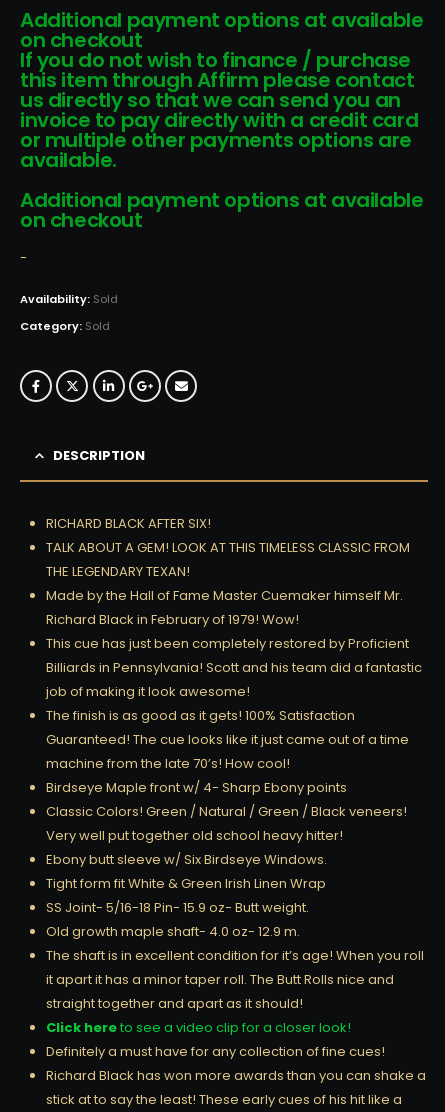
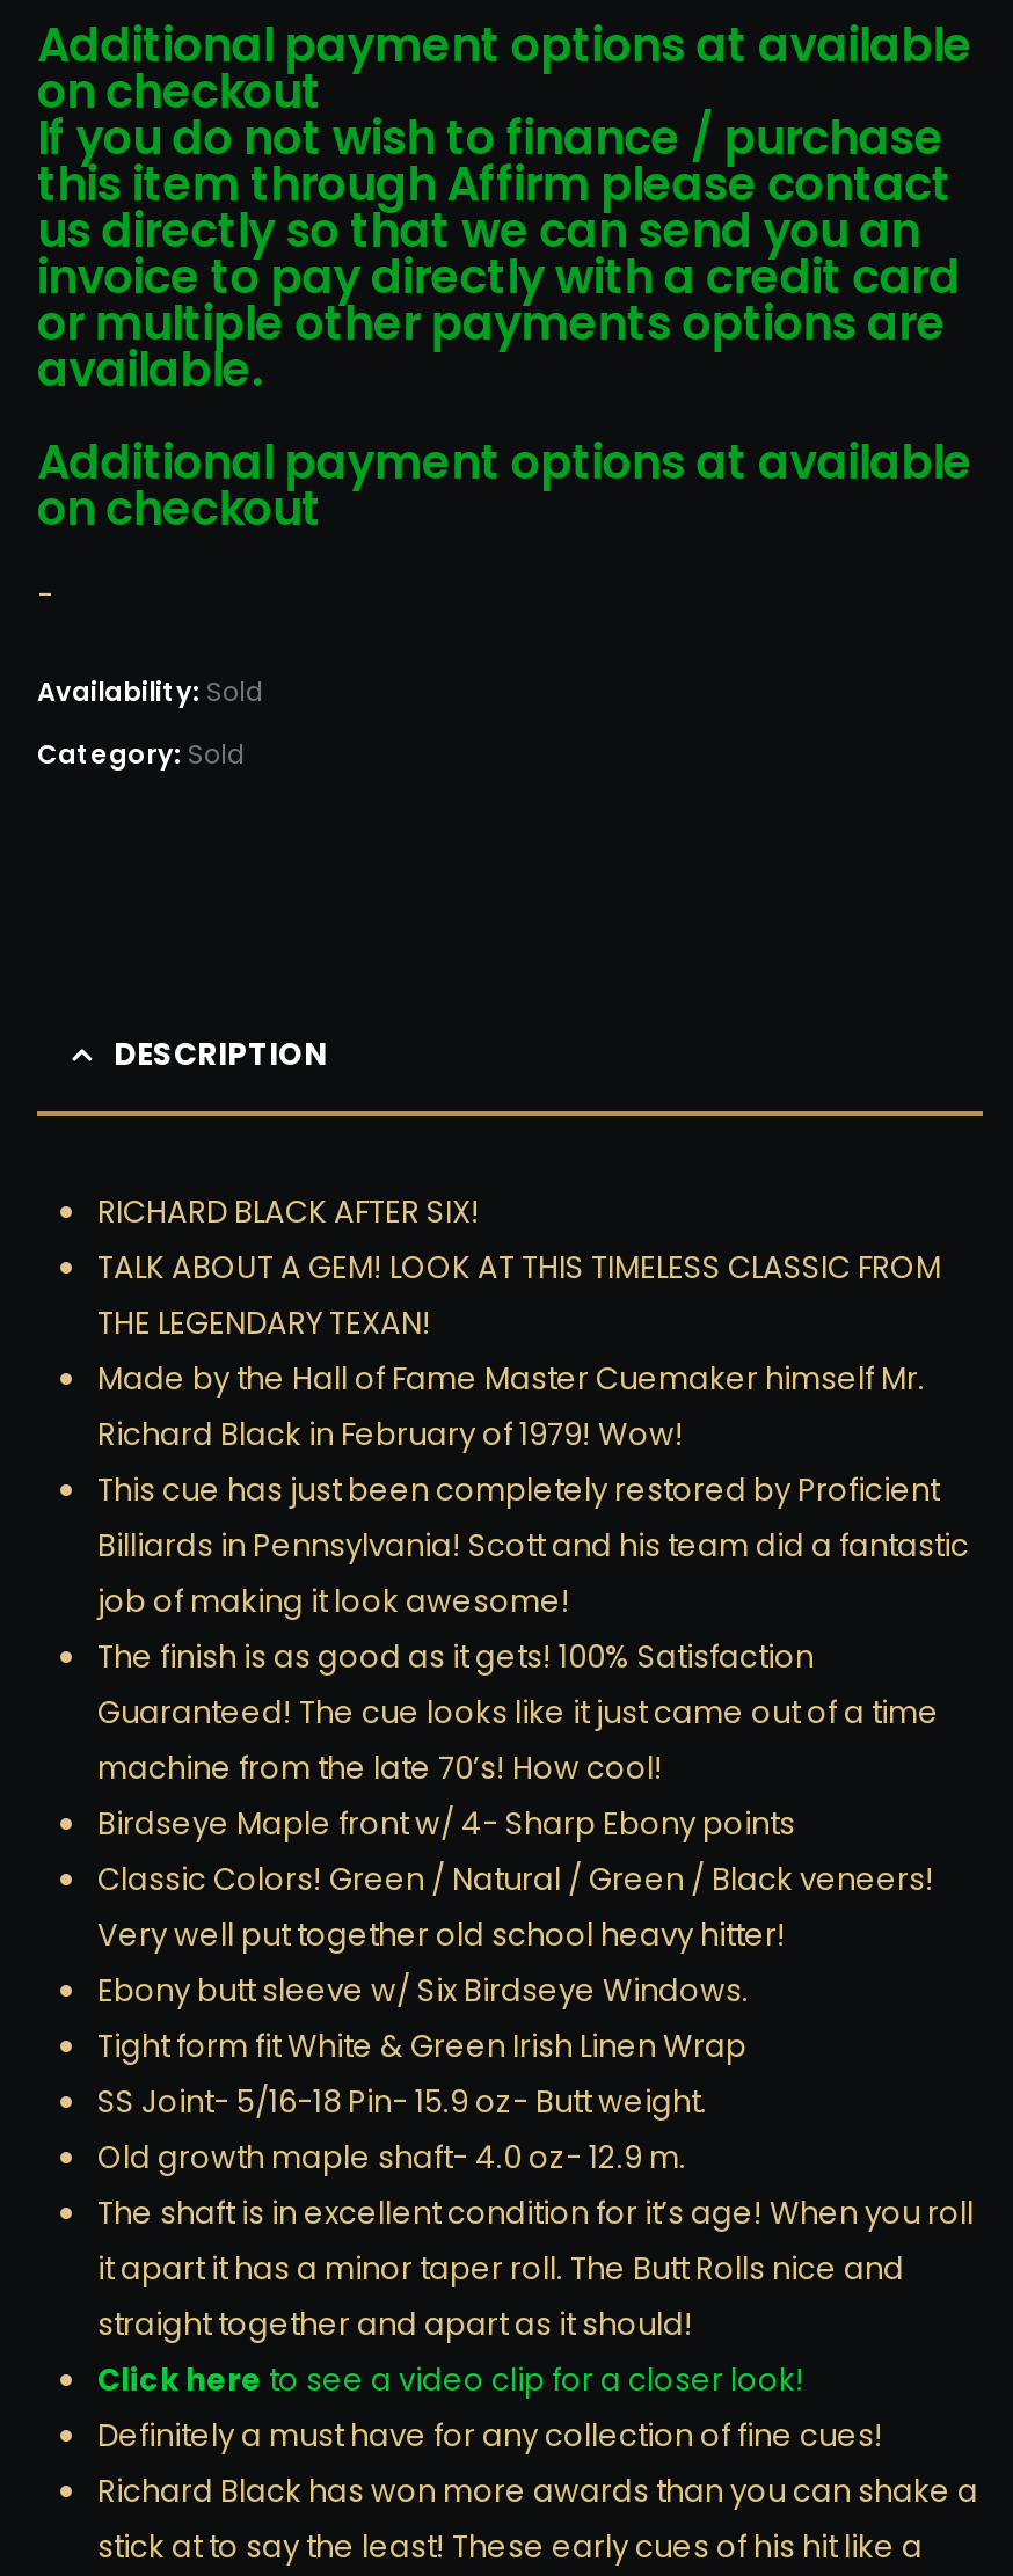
- [image]
